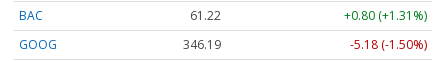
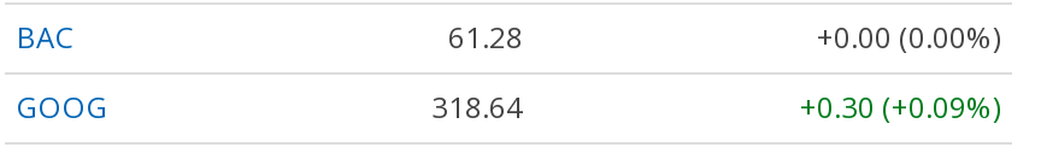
- 61.22
+ 61.28

- +0.80 (+1.31%)
+ +0.00 (0.00%)

- 346.19
+ 318.64

- -5.18 (-1.50%)
+ +0.30 (+0.09%)
